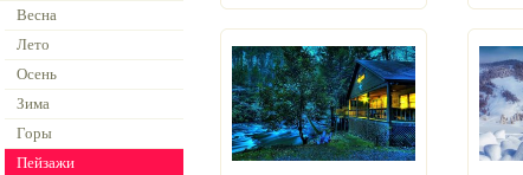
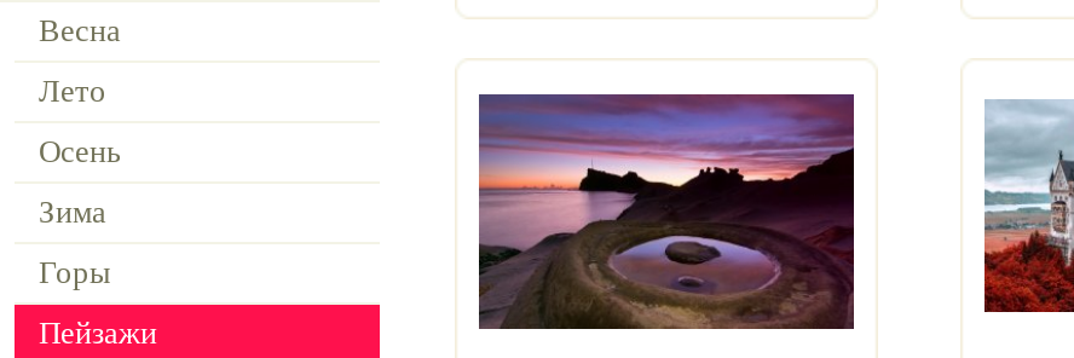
- [image]
+ [image]

- [image]
+ [image]
